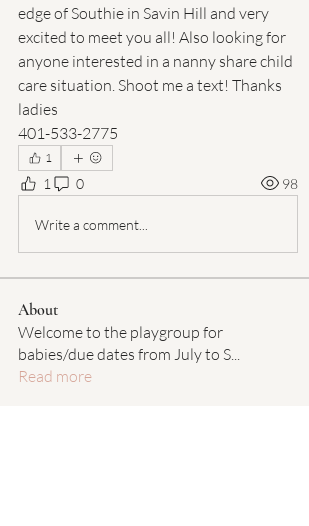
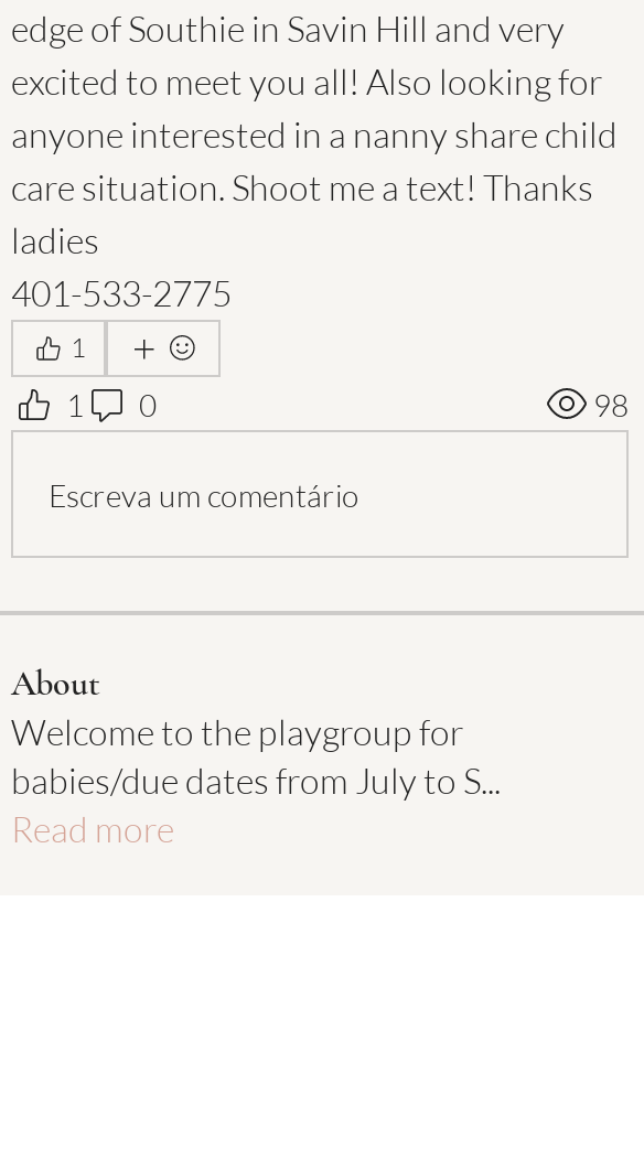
- Write a comment...
+ Escreva um comentário
